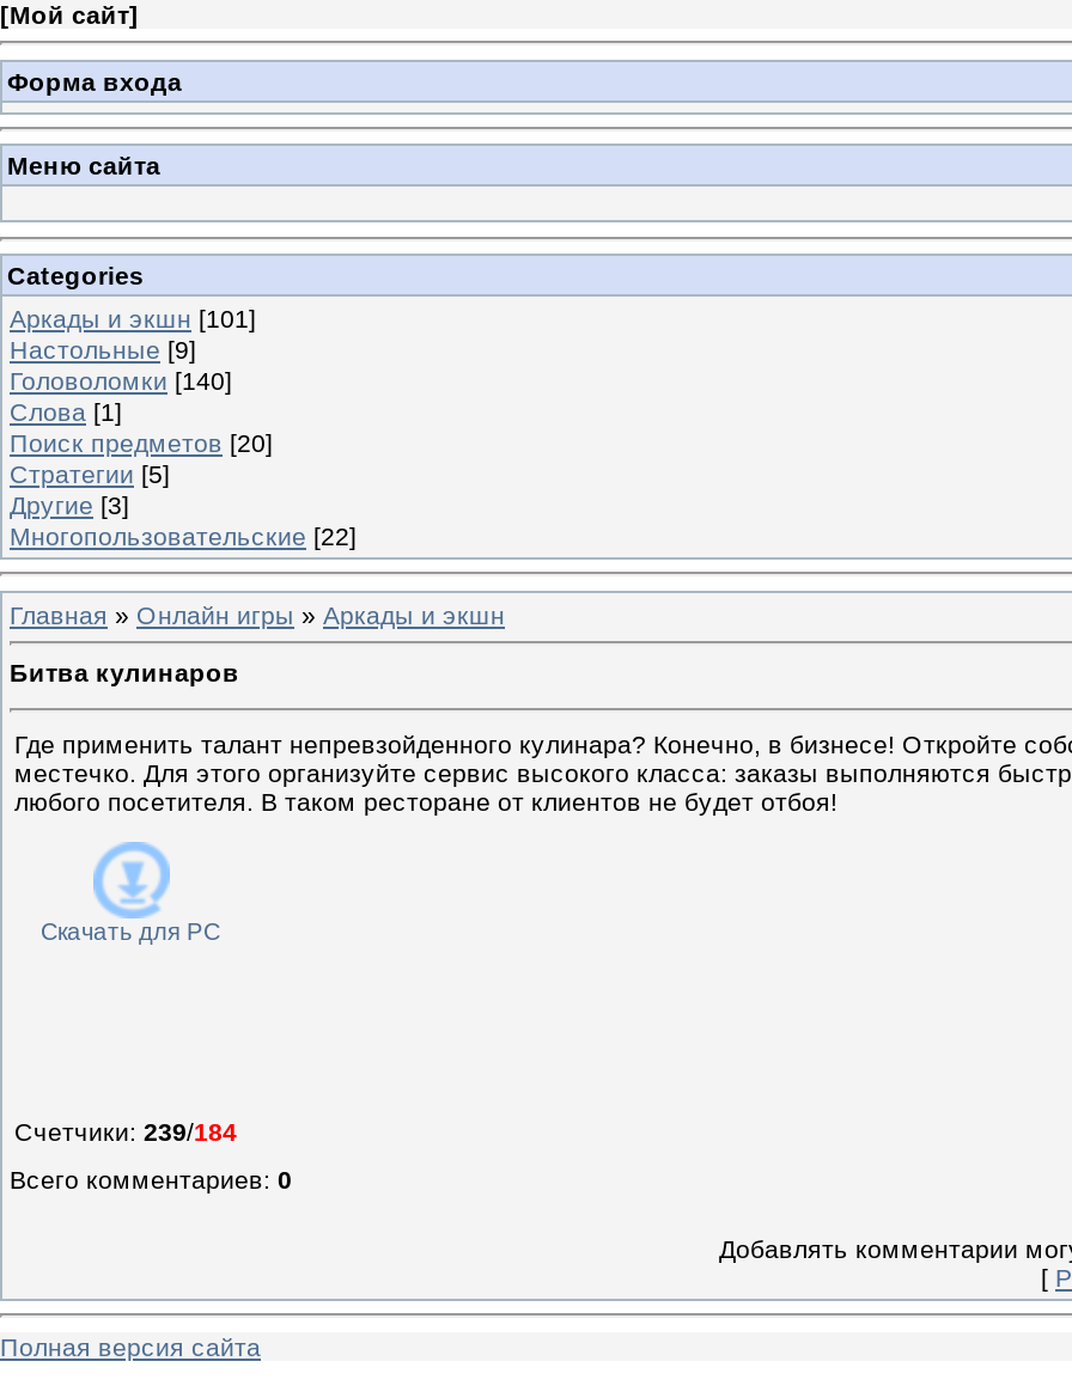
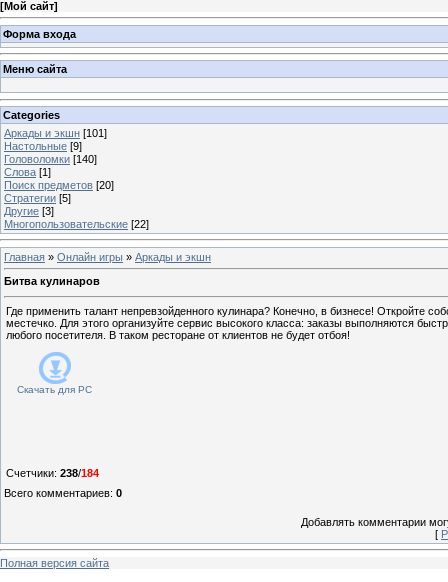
- Счетчики: 239/184
+ Счетчики: 238/184
